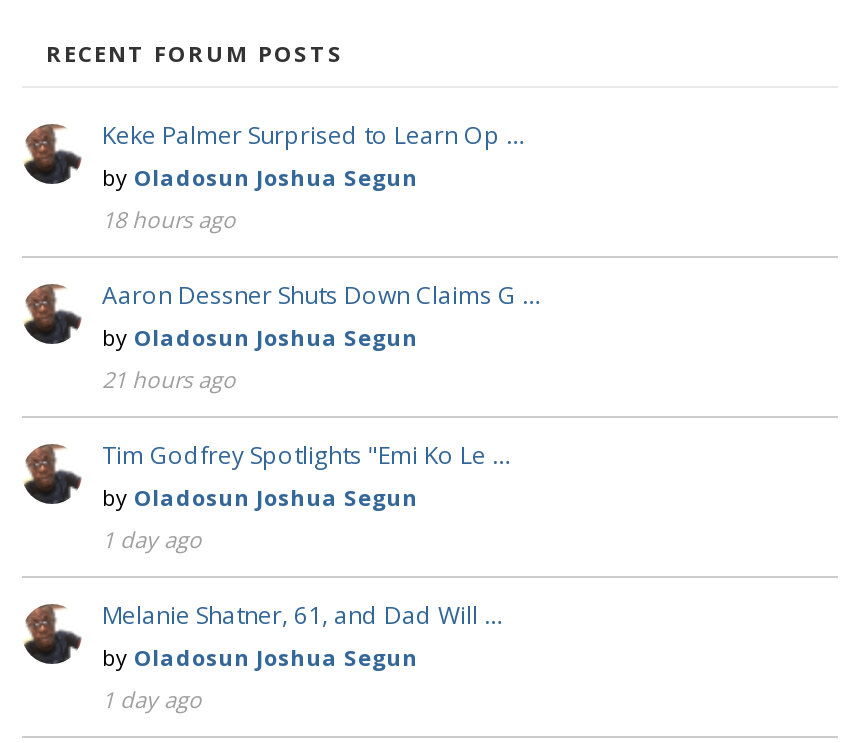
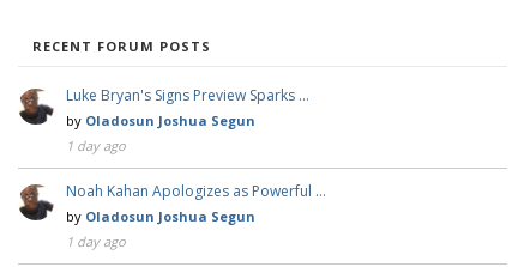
- Keke Palmer Surprised to Learn Op …
- by Oladosun Joshua Segun
- 18 hours ago
- Aaron Dessner Shuts Down Claims G …
- by Oladosun Joshua Segun
- 21 hours ago
- Tim Godfrey Spotlights "Emi Ko Le …
+ Luke Bryan's Signs Preview Sparks …

- Melanie Shatner, 61, and Dad Will …
+ Noah Kahan Apologizes as Powerful …
